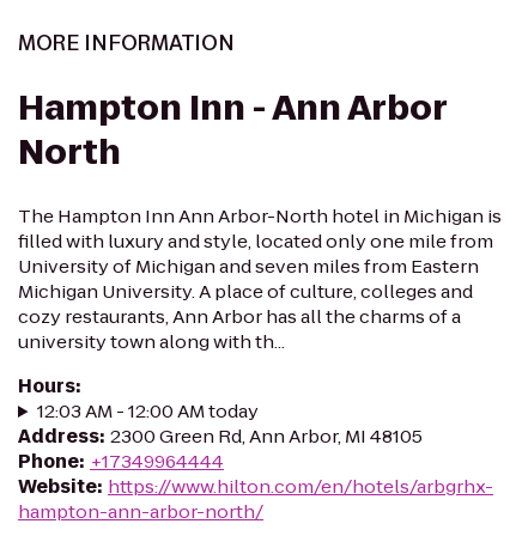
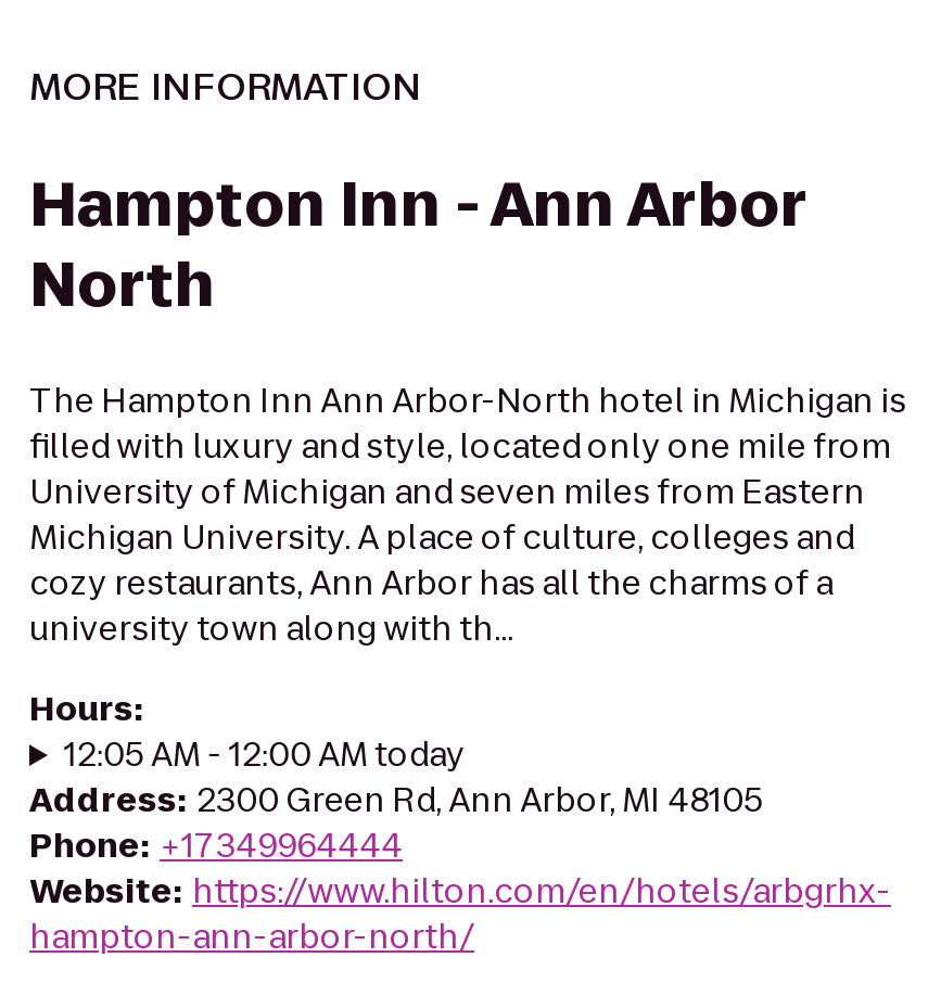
- 12:03 AM - 12:00 AM today
+ 12:05 AM - 12:00 AM today
